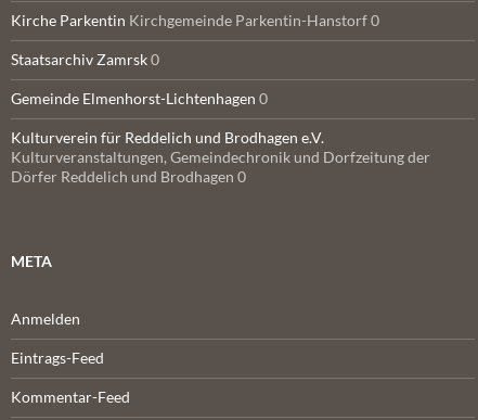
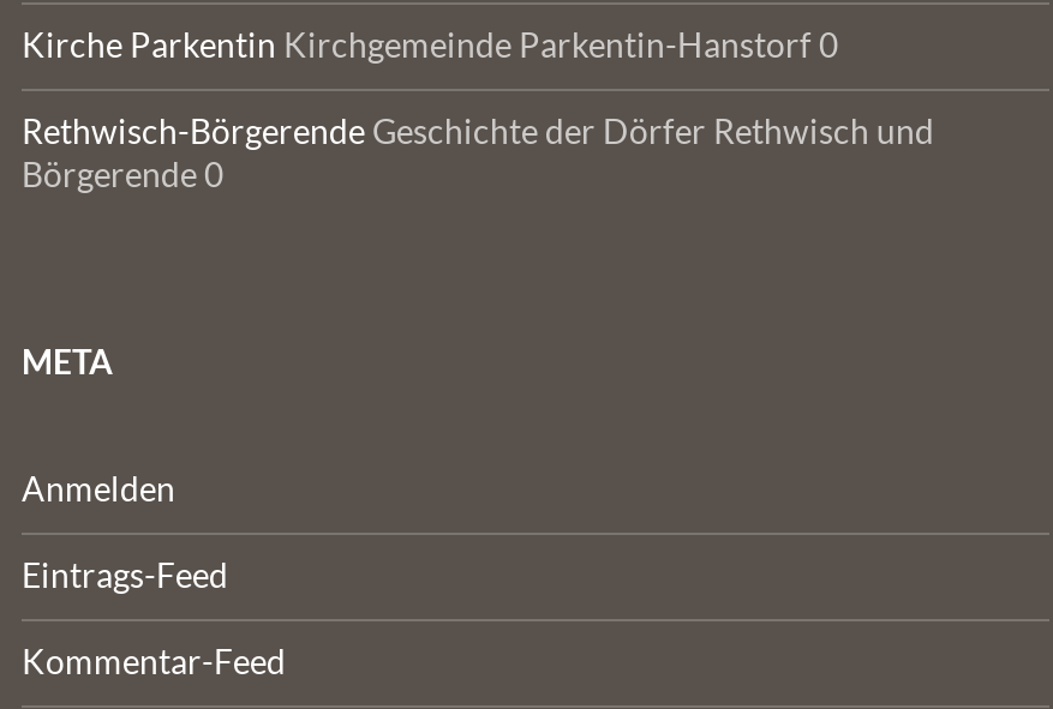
- Staatsarchiv Zamrsk 0
- Gemeinde Elmenhorst-Lichtenhagen 0
- Kulturverein für Reddelich und Brodhagen e.V.
- Kulturveranstaltungen, Gemeindechronik und Dorfzeitung der
- Dörfer Reddelich und Brodhagen 0
+ Rethwisch-Börgerende Geschichte der Dörfer Rethwisch und
+ Börgerende 0
